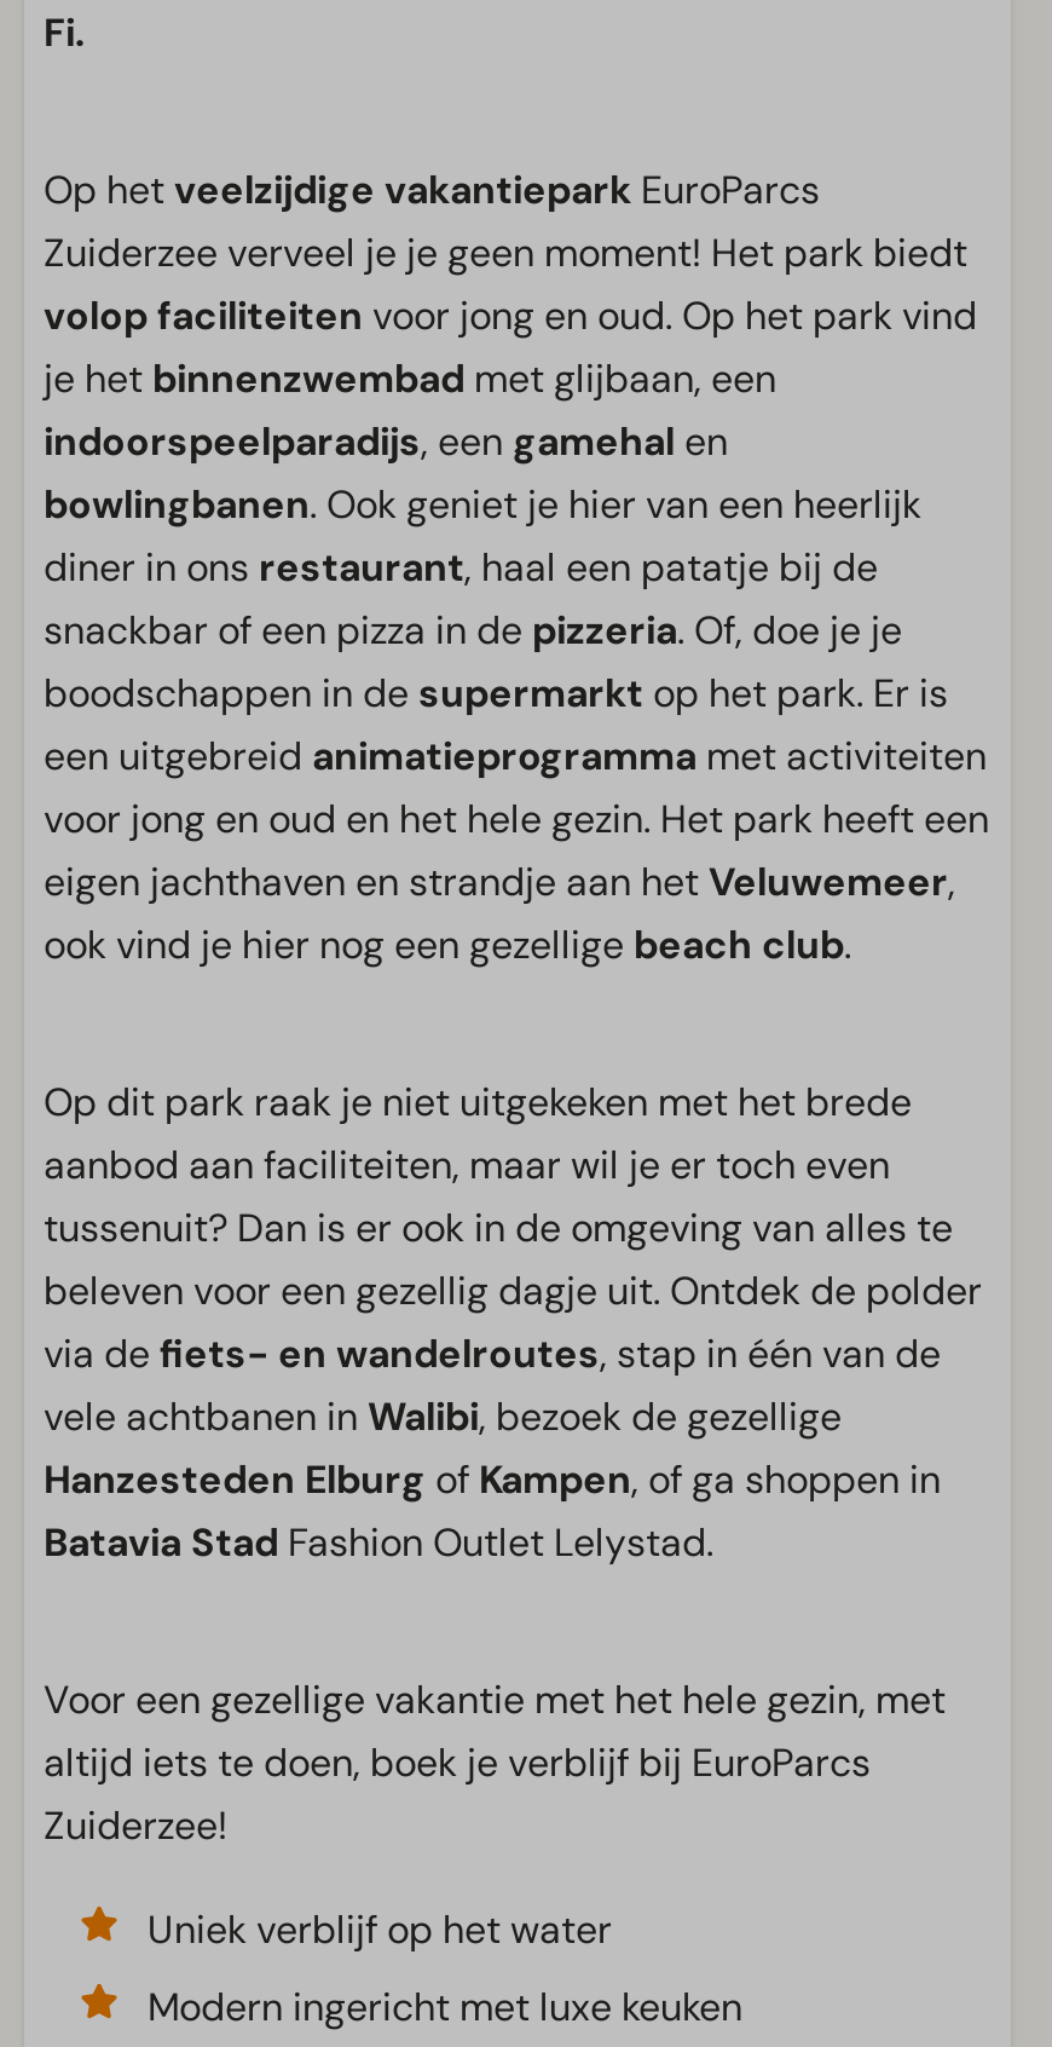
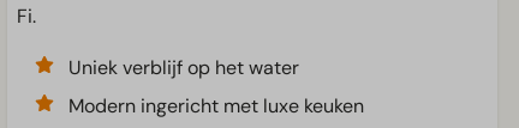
- Op het veelzijdige vakantiepark EuroParcs
- Zuiderzee verveel je je geen moment! Het park biedt
- volop faciliteiten voor jong en oud. Op het park vind
- je het binnenzwembad met glijbaan, een
- indoorspeelparadijs, een gamehal en
- bowlingbanen. Ook geniet je hier van een heerlijk
- diner in ons restaurant, haal een patatje bij de
- snackbar of een pizza in de pizzeria. Of, doe je je
- boodschappen in de supermarkt op het park. Er is
- een uitgebreid animatieprogramma met activiteiten
- voor jong en oud en het hele gezin. Het park heeft een
- eigen jachthaven en strandje aan het Veluwemeer,
- ook vind je hier nog een gezellige beach club.
- Op dit park raak je niet uitgekeken met het brede
- aanbod aan faciliteiten, maar wil je er toch even
- tussenuit? Dan is er ook in de omgeving van alles te
- beleven voor een gezellig dagje uit. Ontdek de polder
- via de fiets- en wandelroutes, stap in één van de
- vele achtbanen in Walibi, bezoek de gezellige
- Hanzesteden Elburg of Kampen, of ga shoppen in
- Batavia Stad Fashion Outlet Lelystad.
- Voor een gezellige vakantie met het hele gezin, met
- altijd iets te doen, boek je verblijf bij EuroParcs
- Zuiderzee!
